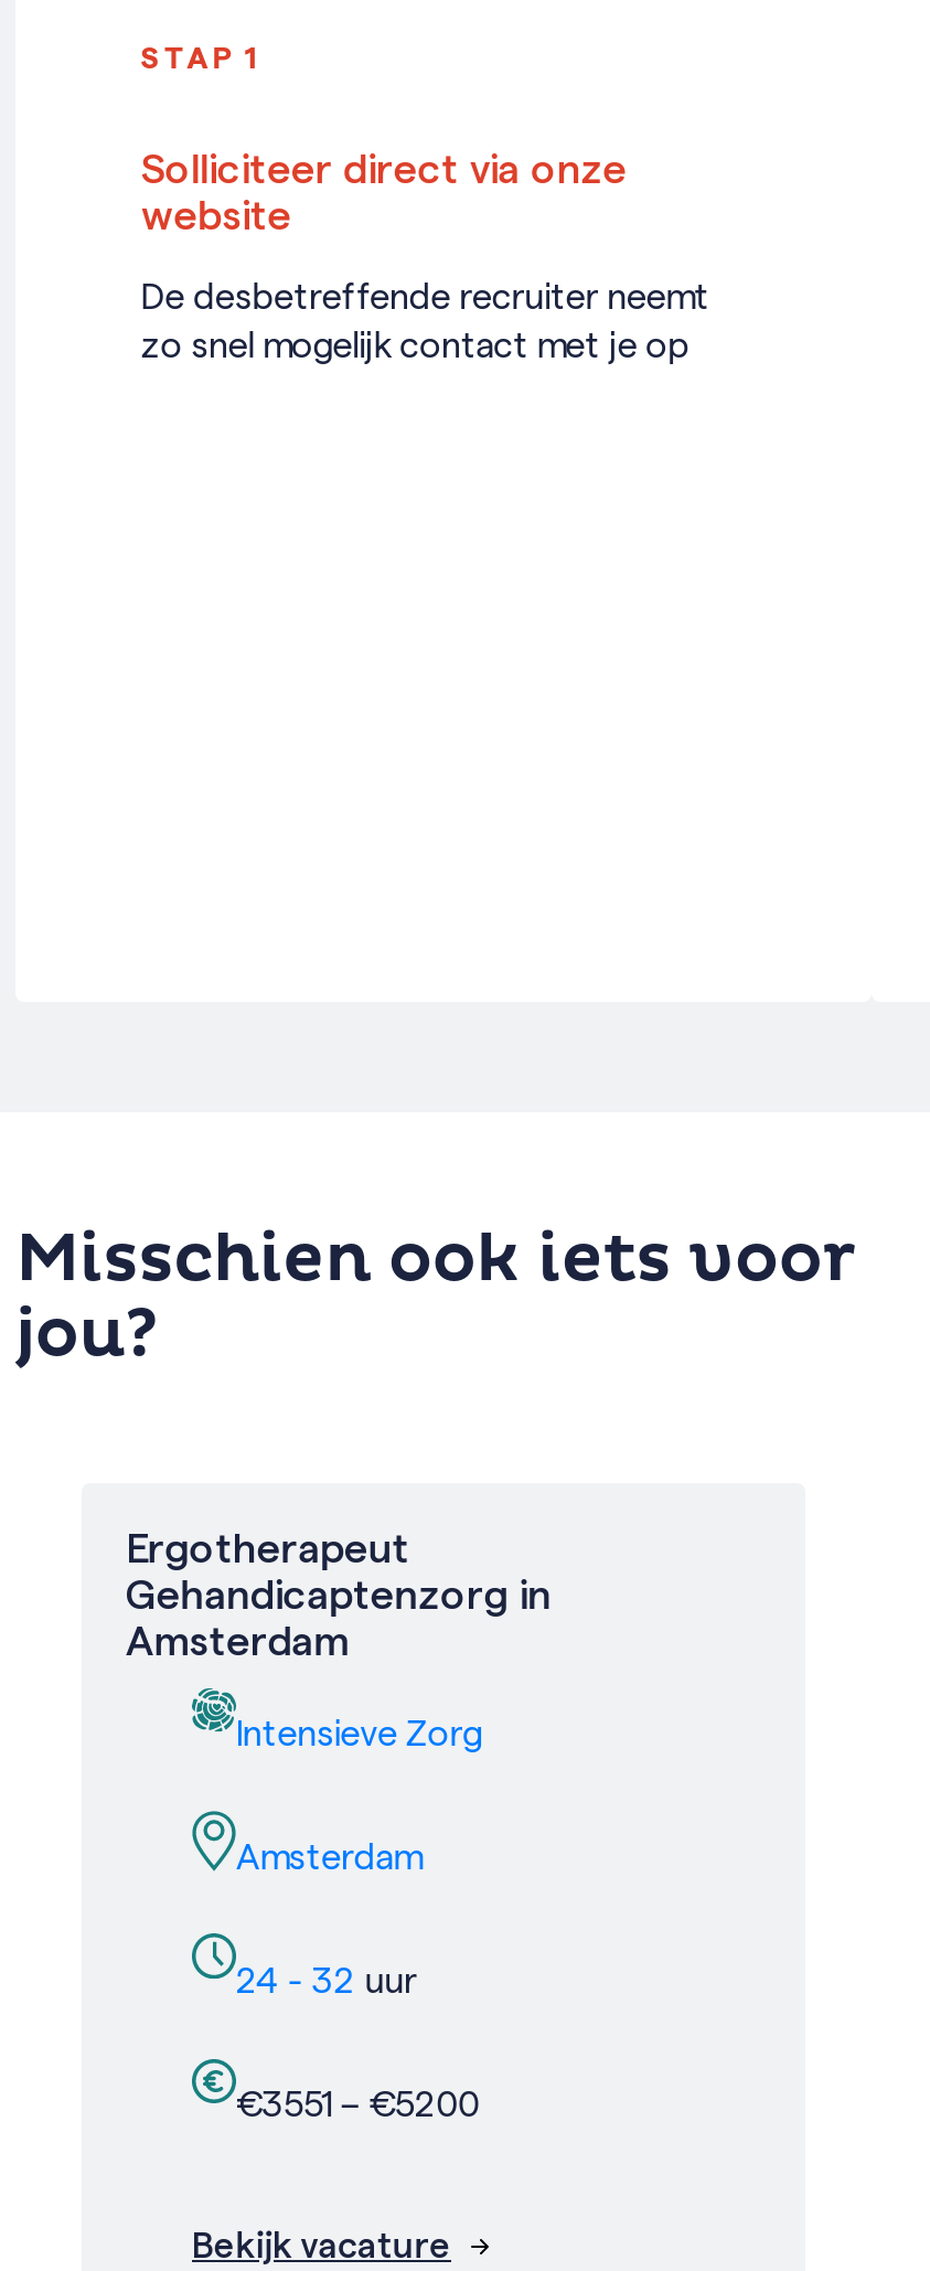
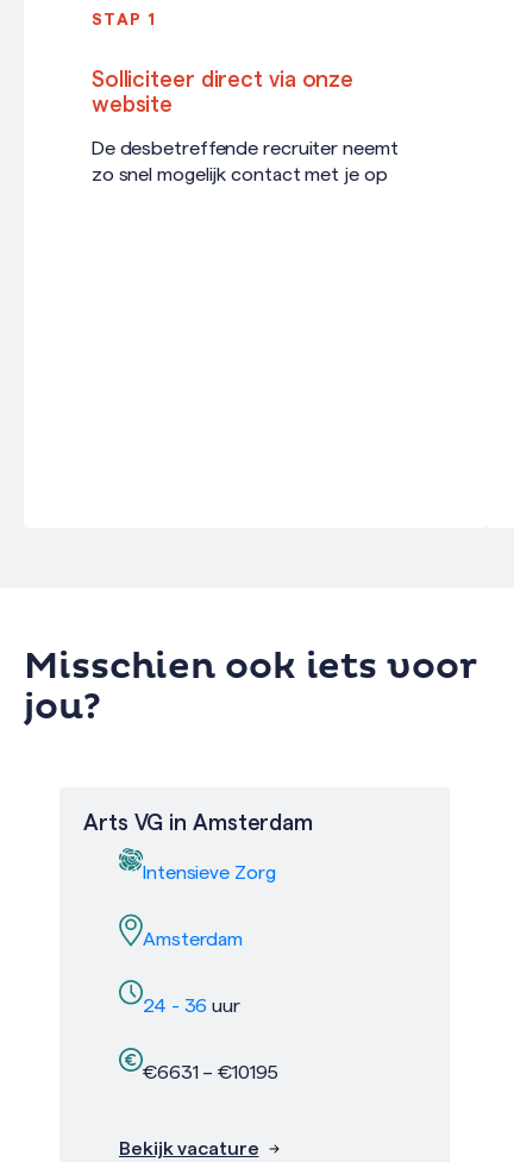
- Ergotherapeut
- Gehandicaptenzorg in
- Amsterdam
+ Arts VG in Amsterdam

- 24 32 uur
+ 24 36 uur

- €3551 – €5200
+ €6631 – €10195
